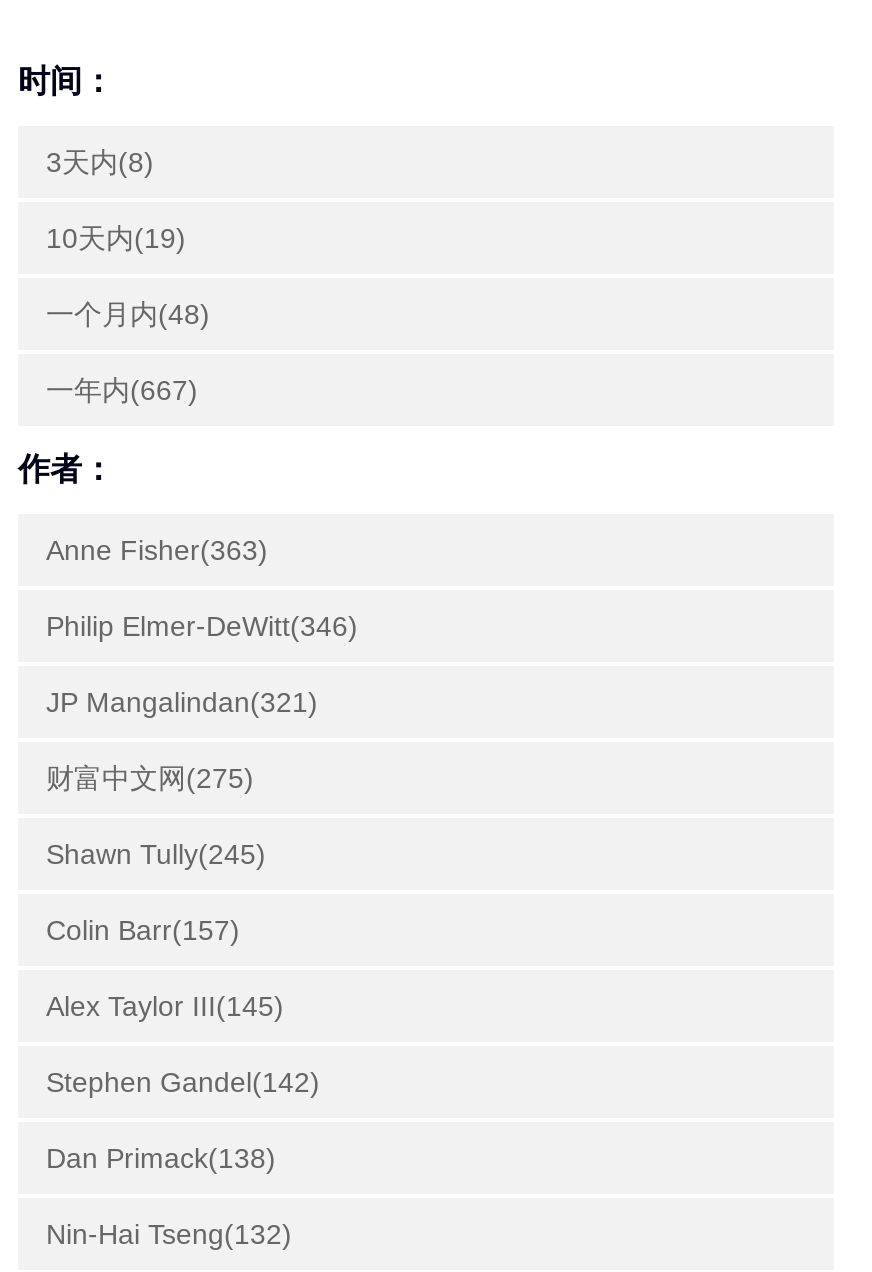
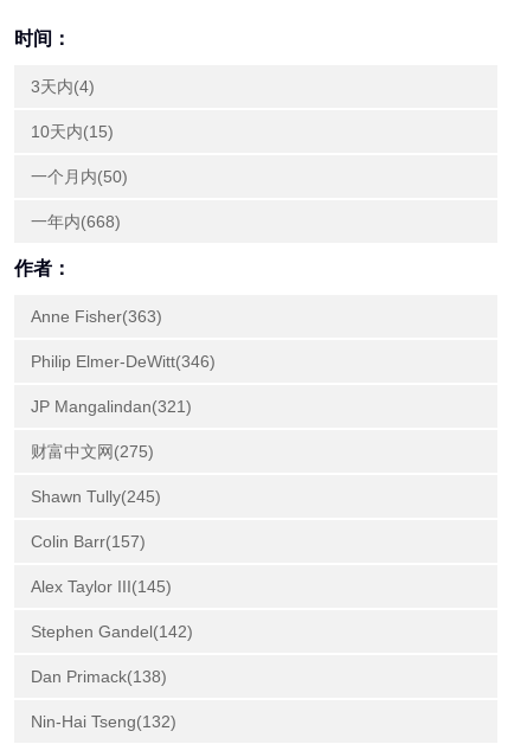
- 3天内(8)
+ 3天内(4)

- 10天内(19)
+ 10天内(15)

- 一个月内(48)
+ 一个月内(50)

- 一年内(667)
+ 一年内(668)
